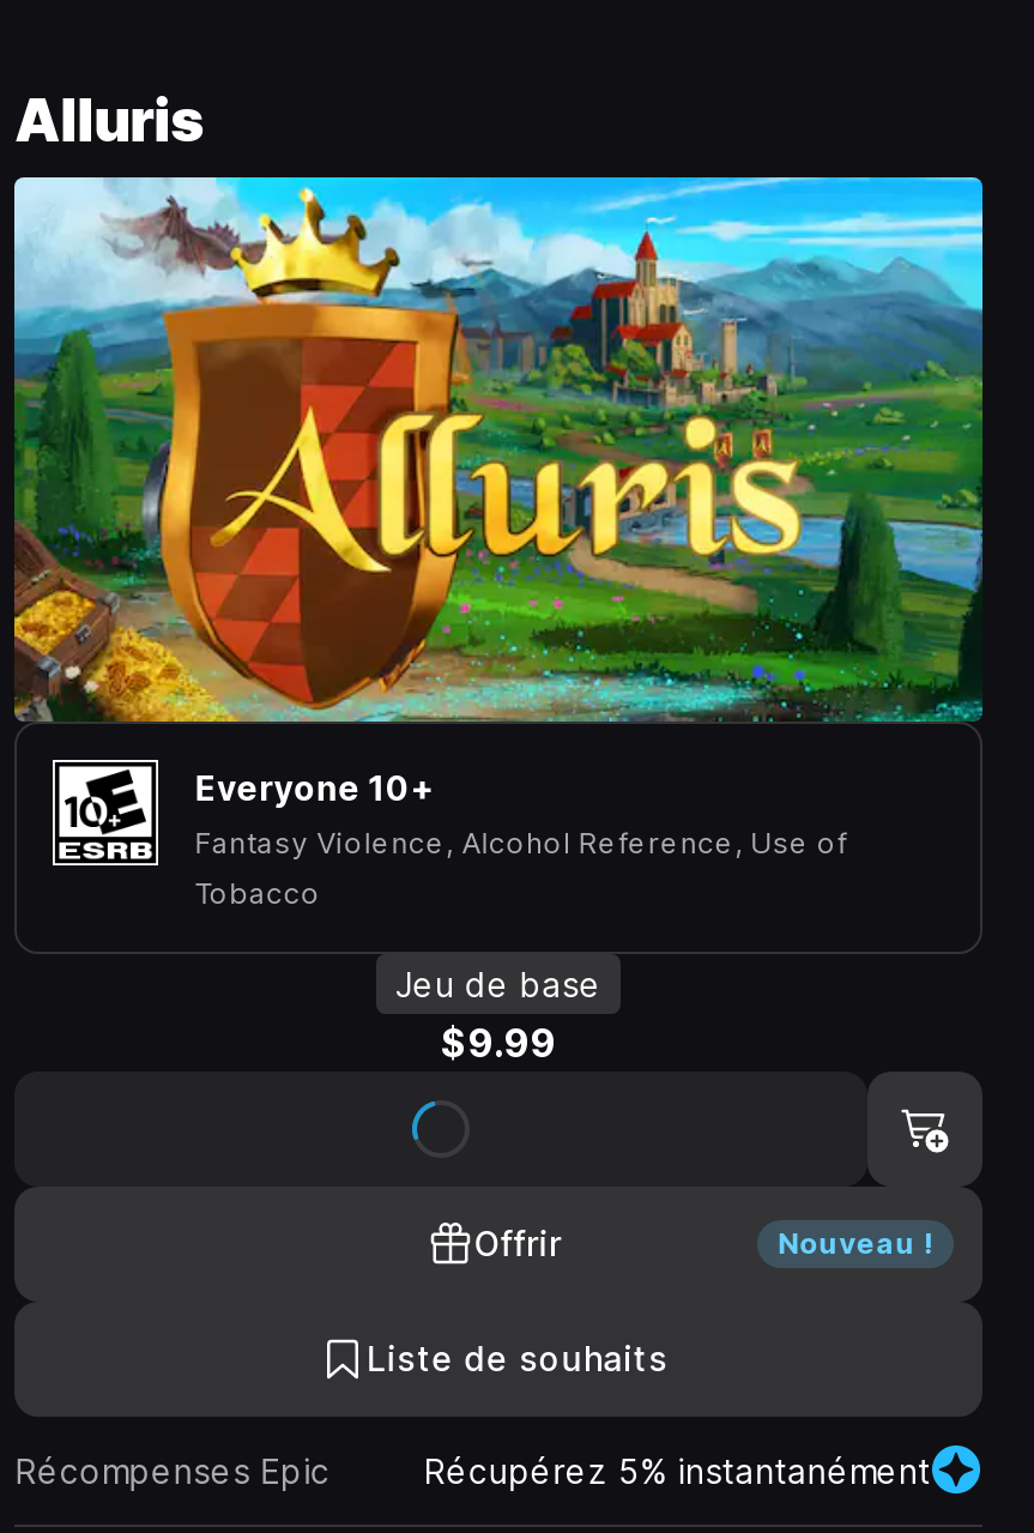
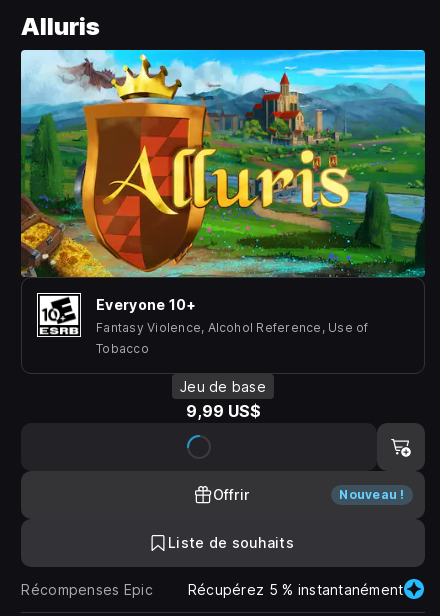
- $9.99
+ 9,99 US$

- Récupérez 5% instantanément
+ Récupérez 5 % instantanément
